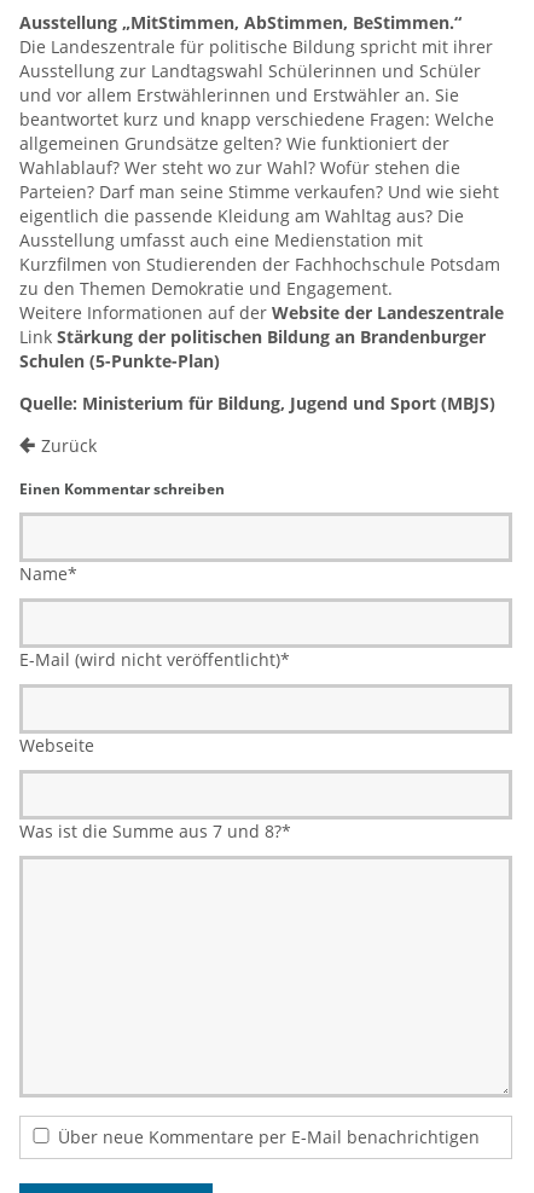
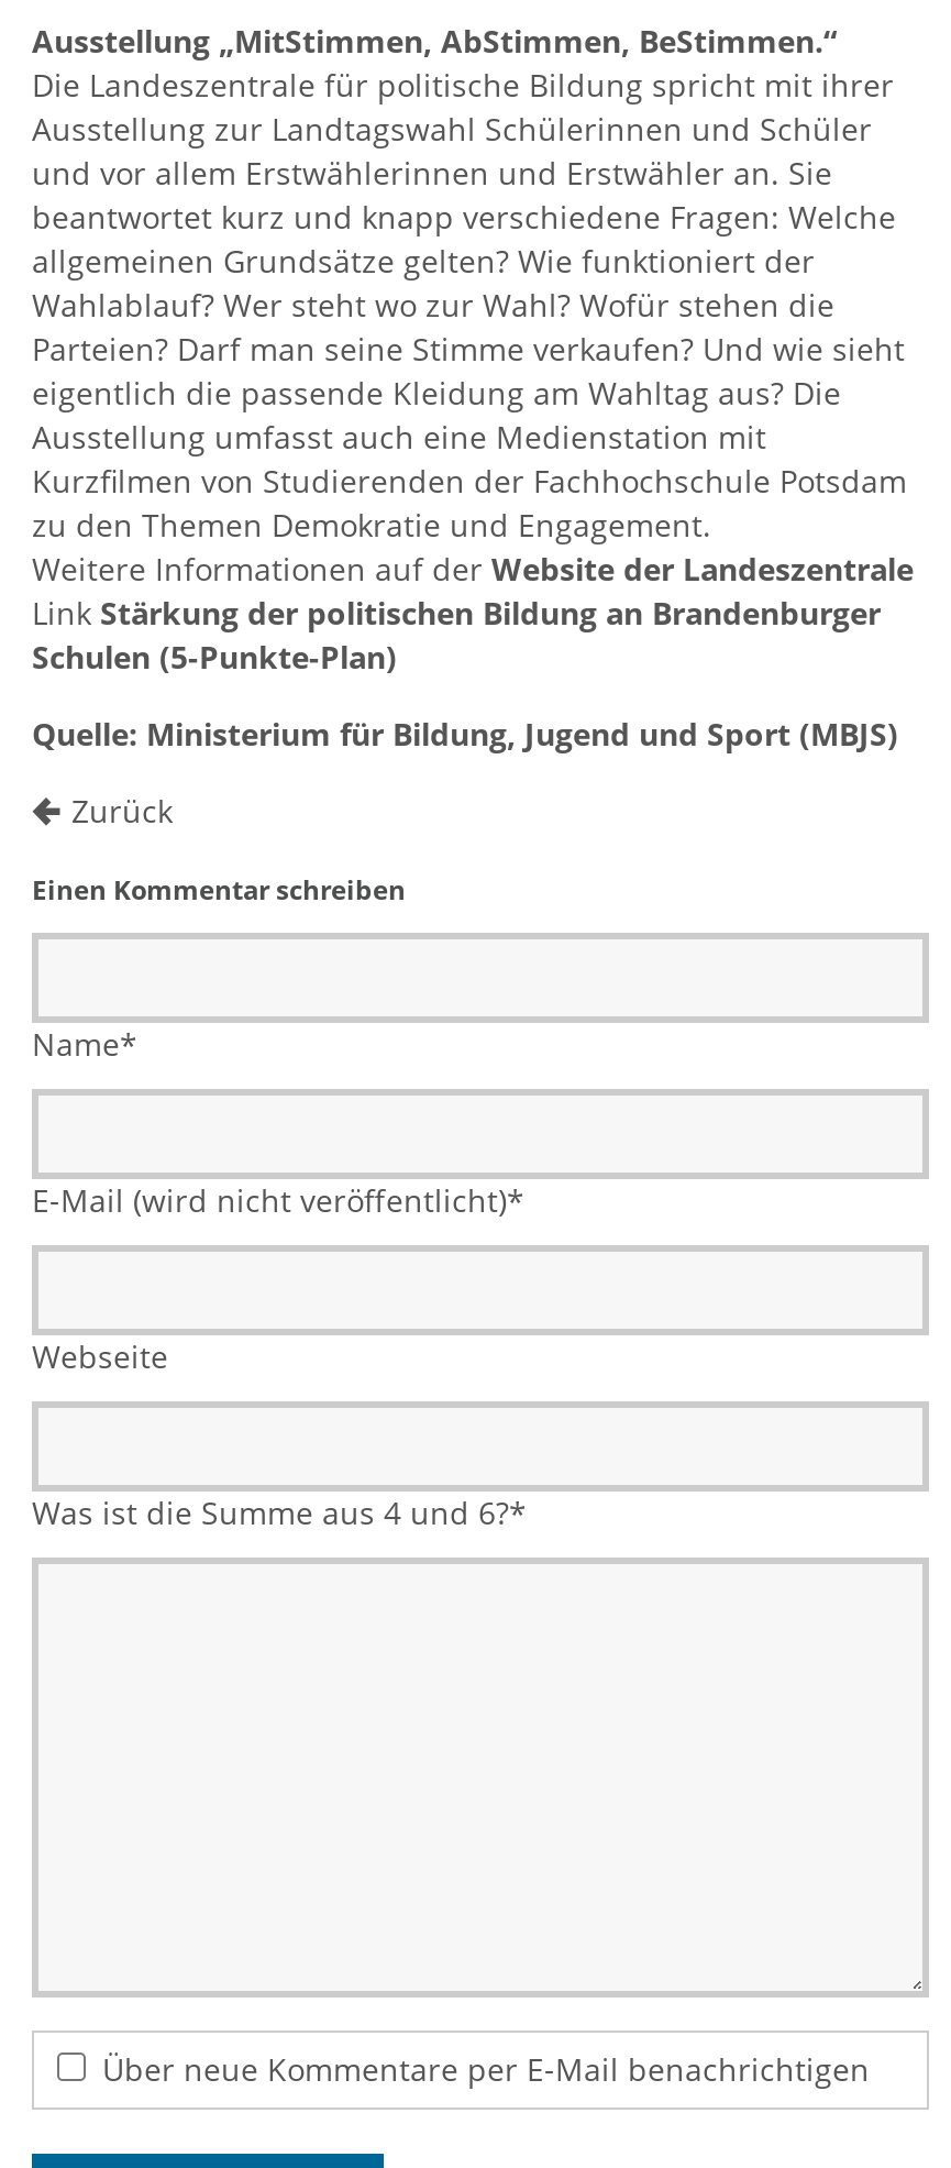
- Was ist die Summe aus 7 und 8?*
+ Was ist die Summe aus 4 und 6?*
